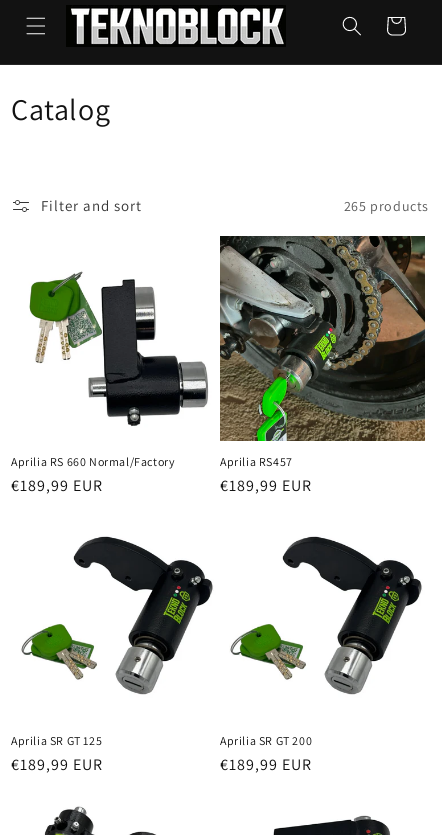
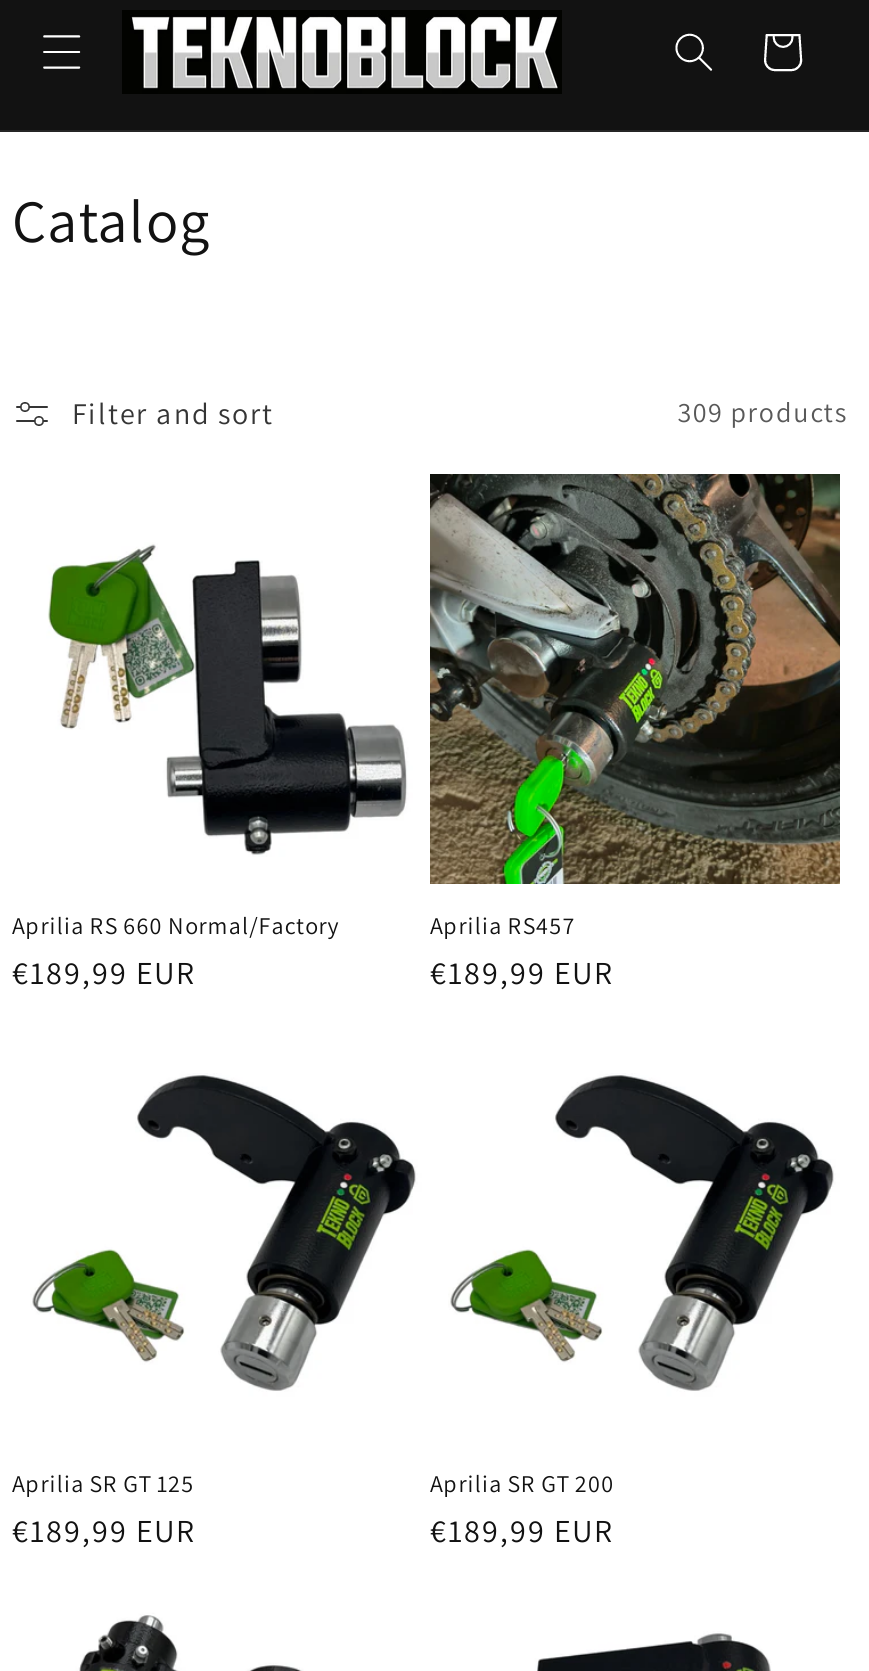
- 265 products
+ 309 products
